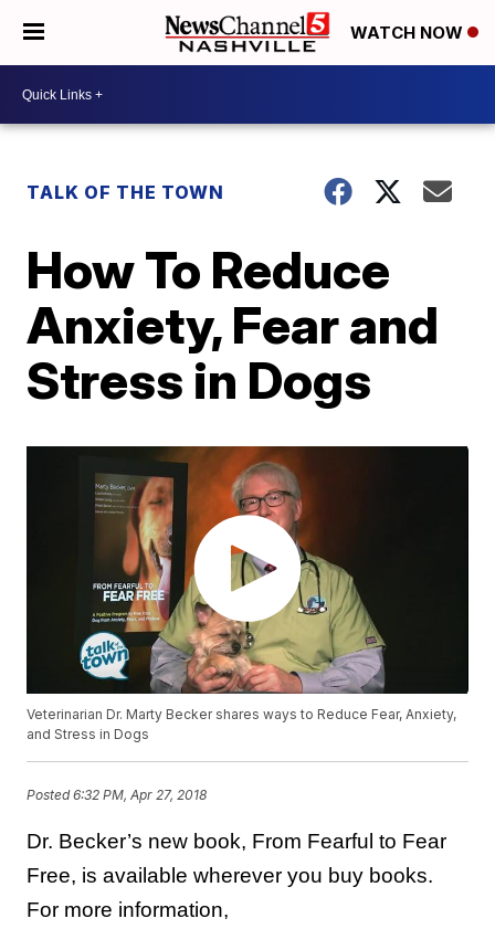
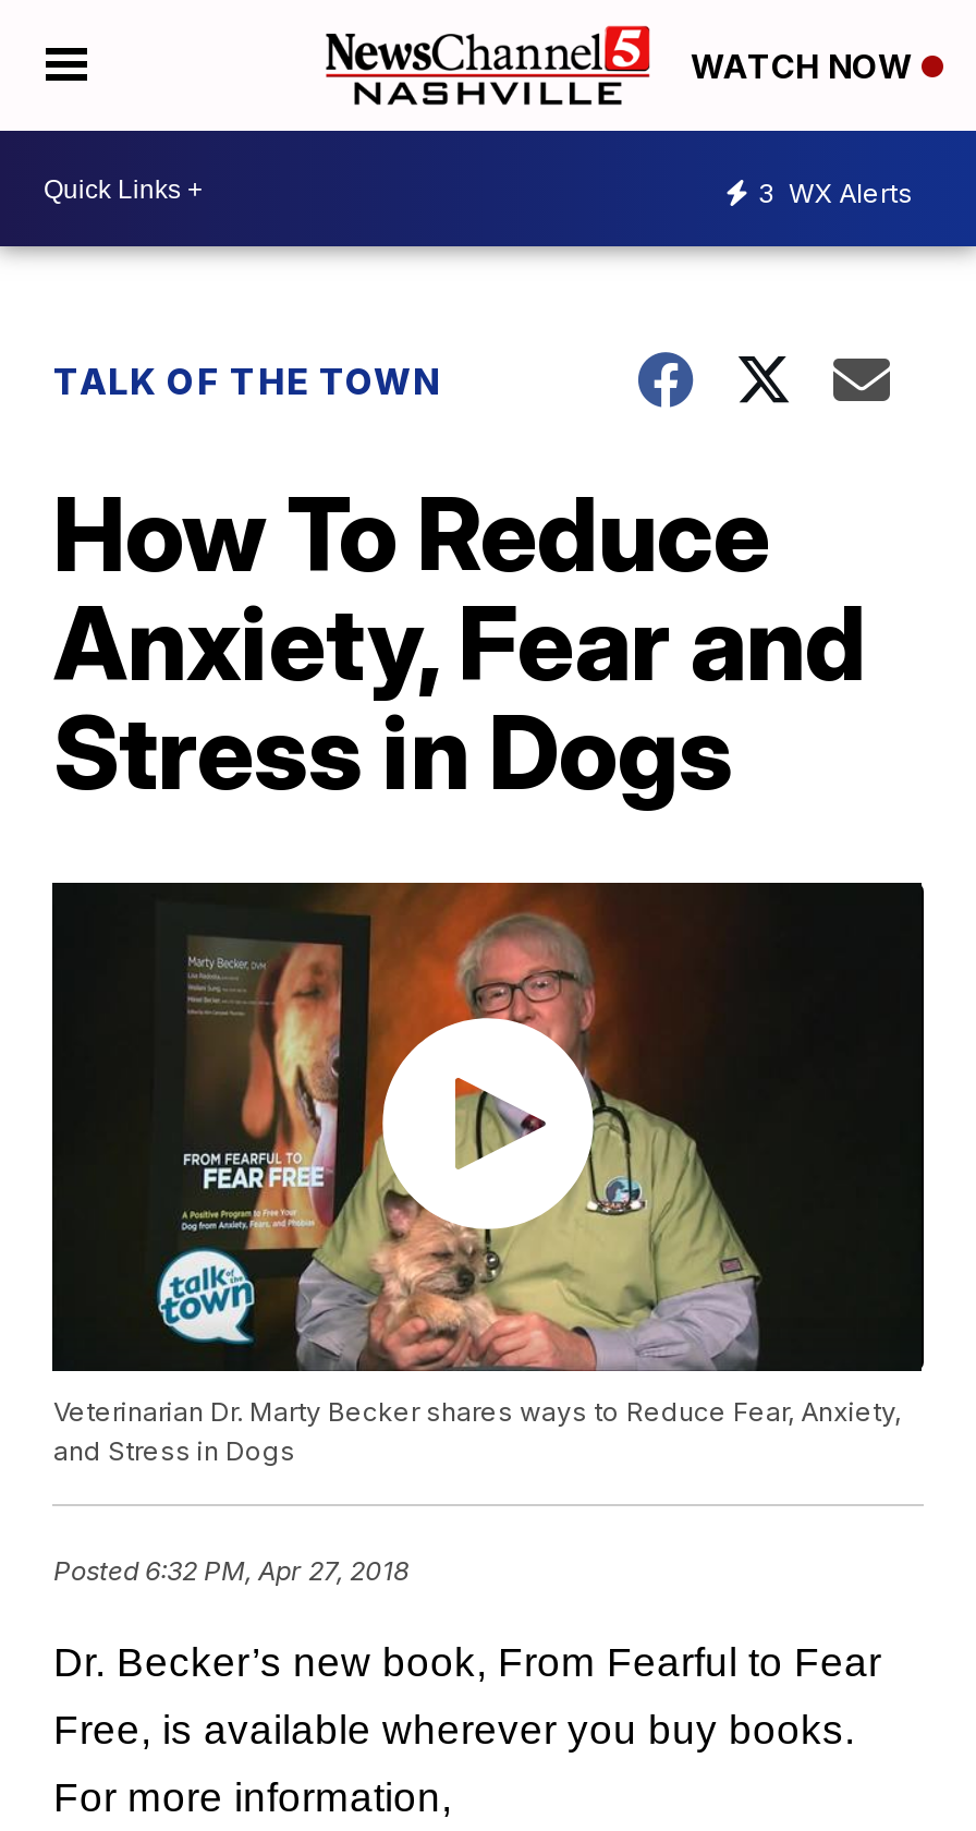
+ 3 WX Alerts
